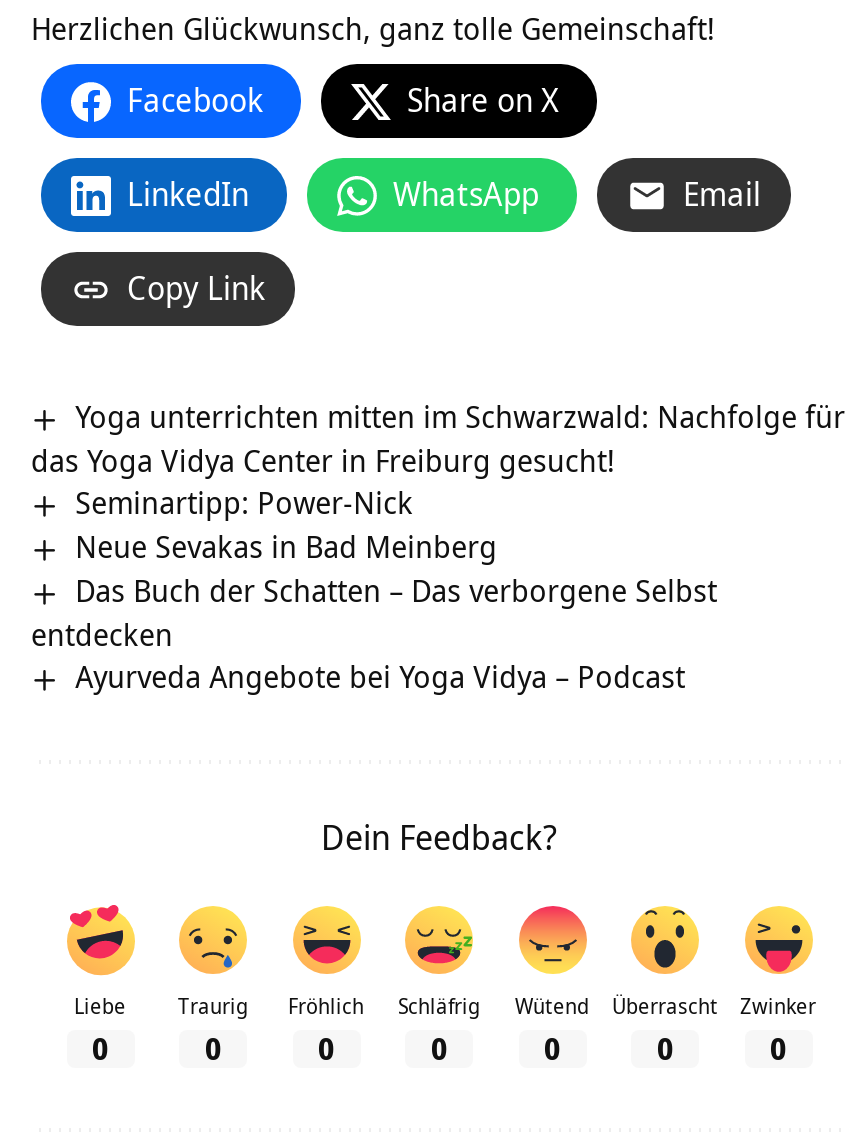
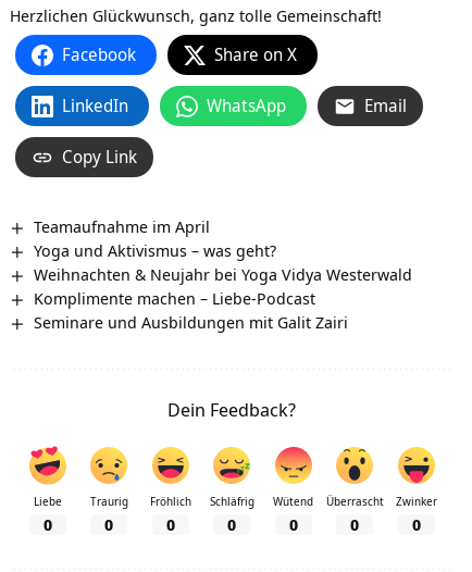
- Yoga unterrichten mitten im Schwarzwald: Nachfolge für
- das Yoga Vidya Center in Freiburg gesucht!
- Seminartipp: Power-Nick
- Neue Sevakas in Bad Meinberg
- Das Buch der Schatten – Das verborgene Selbst
- entdecken
- Ayurveda Angebote bei Yoga Vidya – Podcast
+ Teamaufnahme im April
+ Yoga und Aktivismus – was geht?
+ Weihnachten & Neujahr bei Yoga Vidya Westerwald
+ Komplimente machen – Liebe-Podcast
+ Seminare und Ausbildungen mit Galit Zairi
